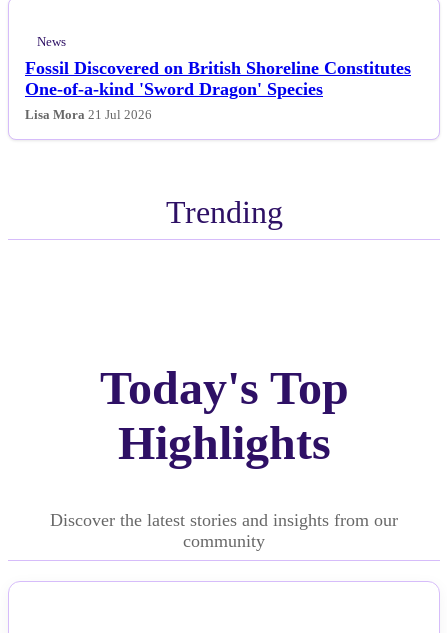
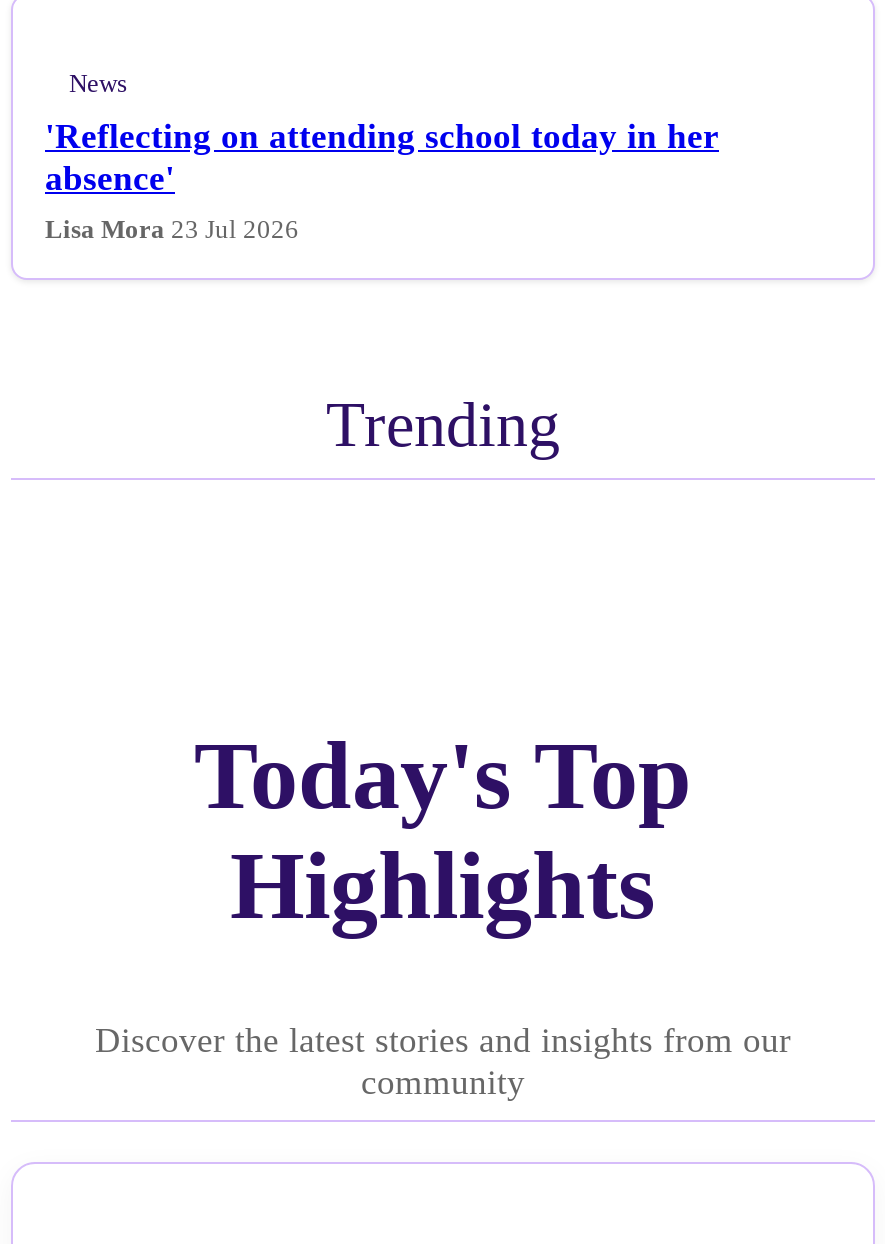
- Fossil Discovered on British Shoreline Constitutes
- One-of-a-kind 'Sword Dragon' Species
- Lisa Mora 21 Jul 2026
+ 'Reflecting on attending school today in her
+ absence'
+ Lisa Mora 23 Jul 2026
